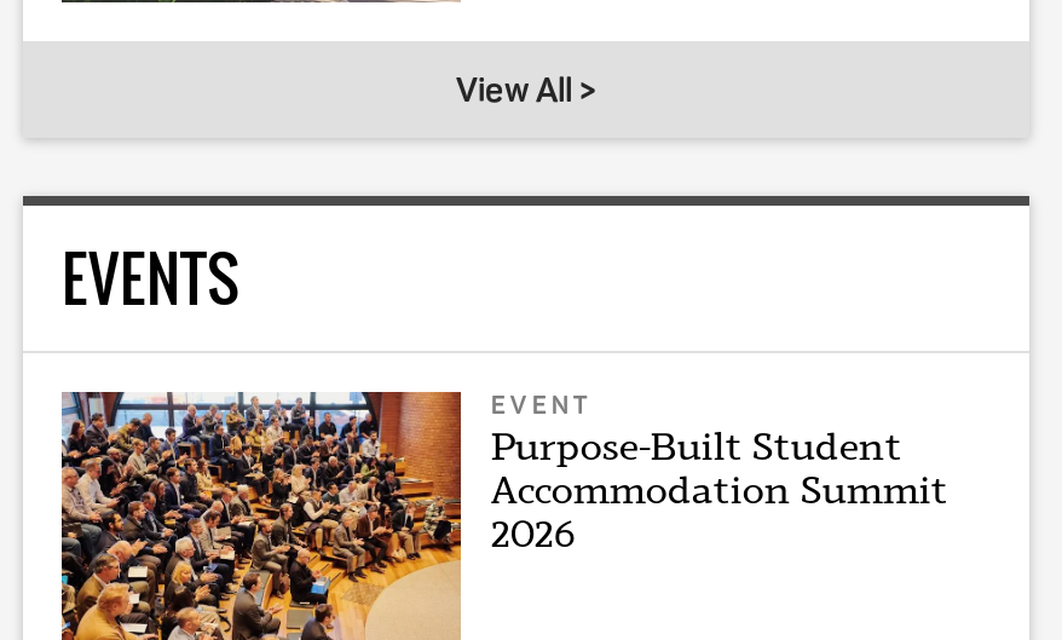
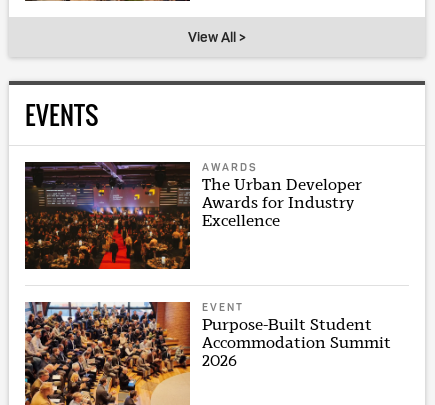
+ [image]
+ AWARDS
+ The Urban Developer
+ Awards for Industry
+ Excellence
